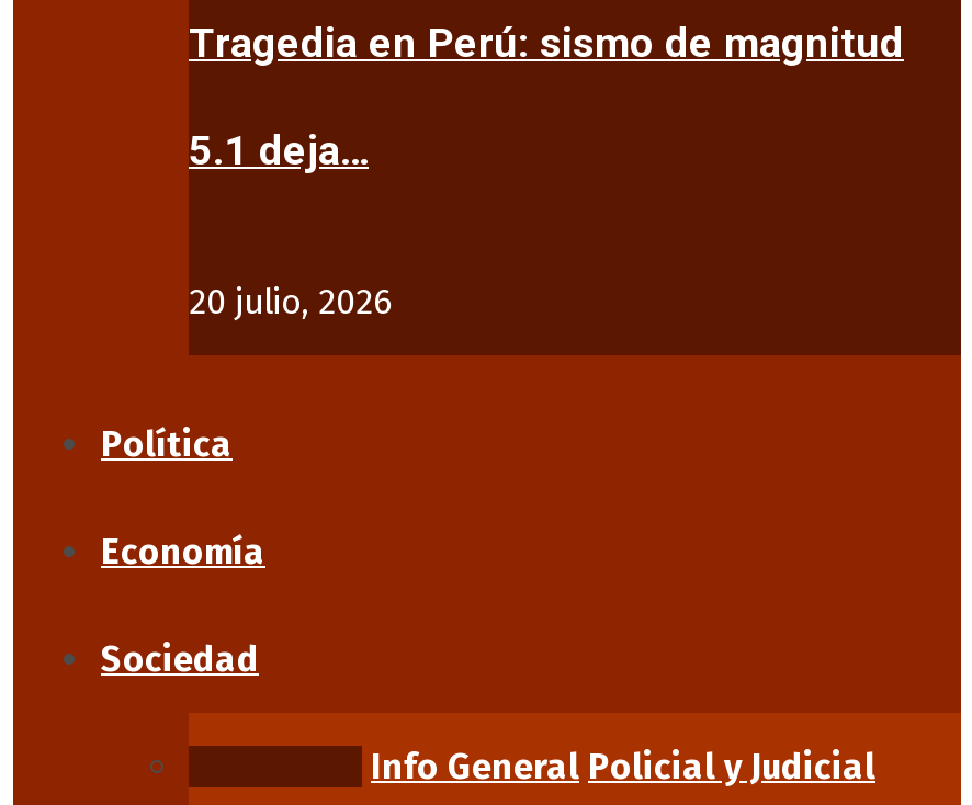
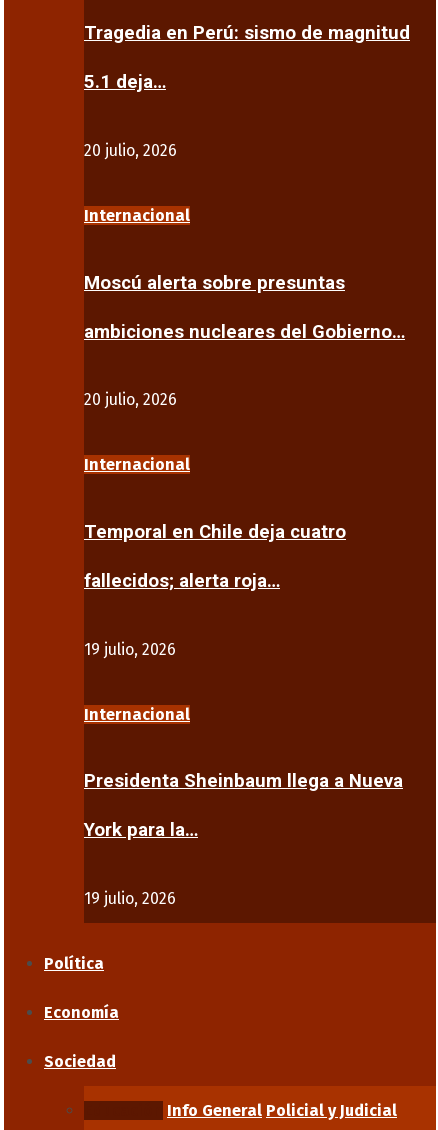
+ Internacional
+ Moscú alerta sobre presuntas
+ ambiciones nucleares del Gobierno…
+ 20 julio, 2026
+ Internacional
+ Temporal en Chile deja cuatro
+ fallecidos; alerta roja…
+ 19 julio, 2026
+ Internacional
+ Presidenta Sheinbaum llega a Nueva
+ York para la…
+ 19 julio, 2026
